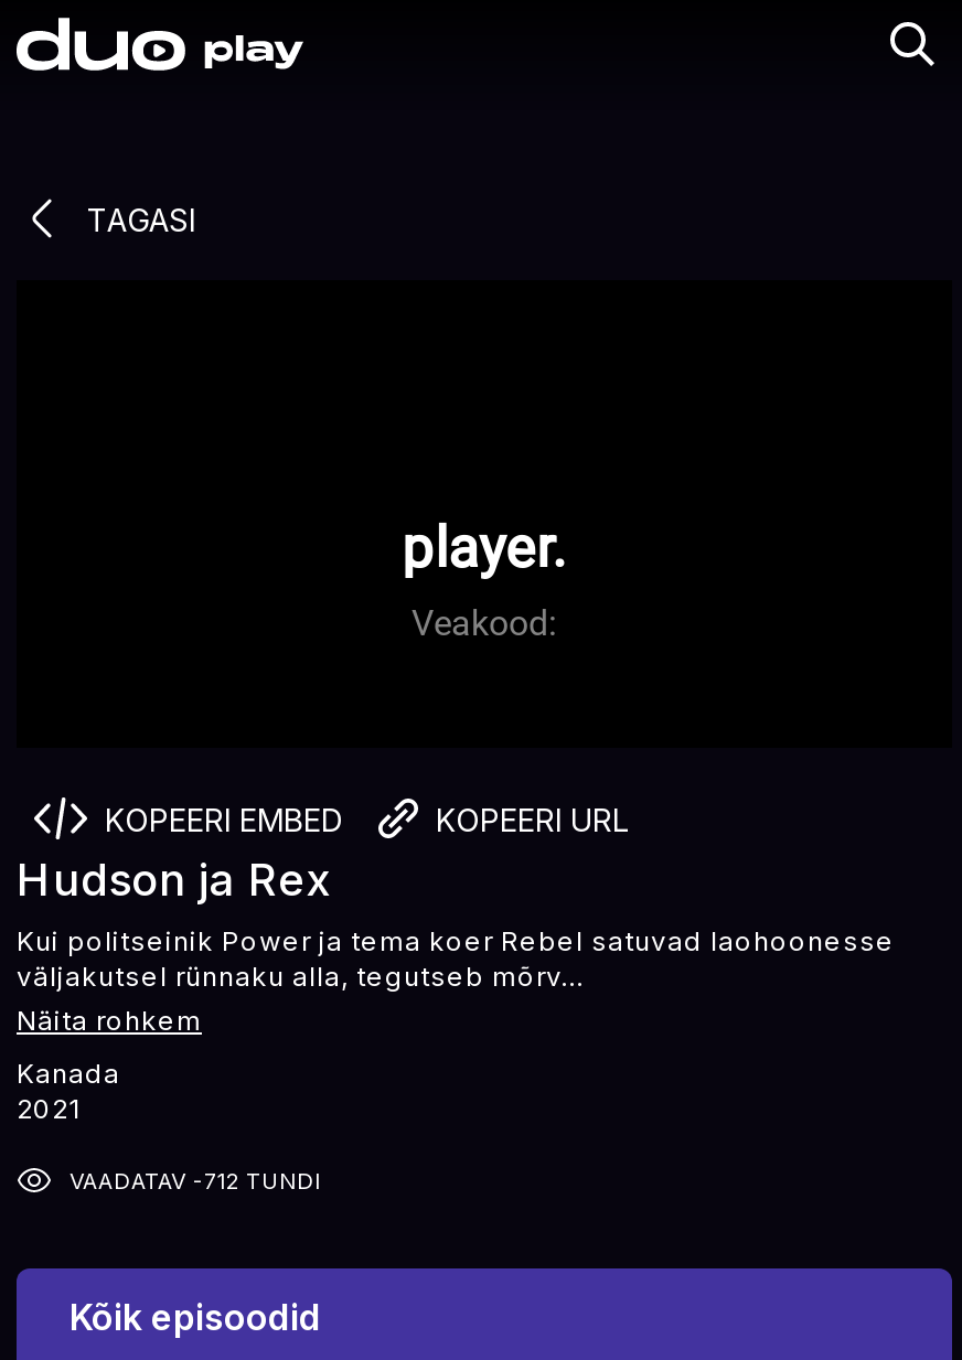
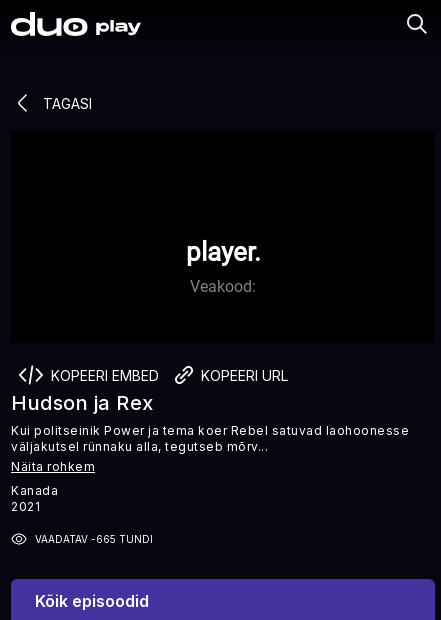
- VAADATAV -712 TUNDI
+ VAADATAV -665 TUNDI
